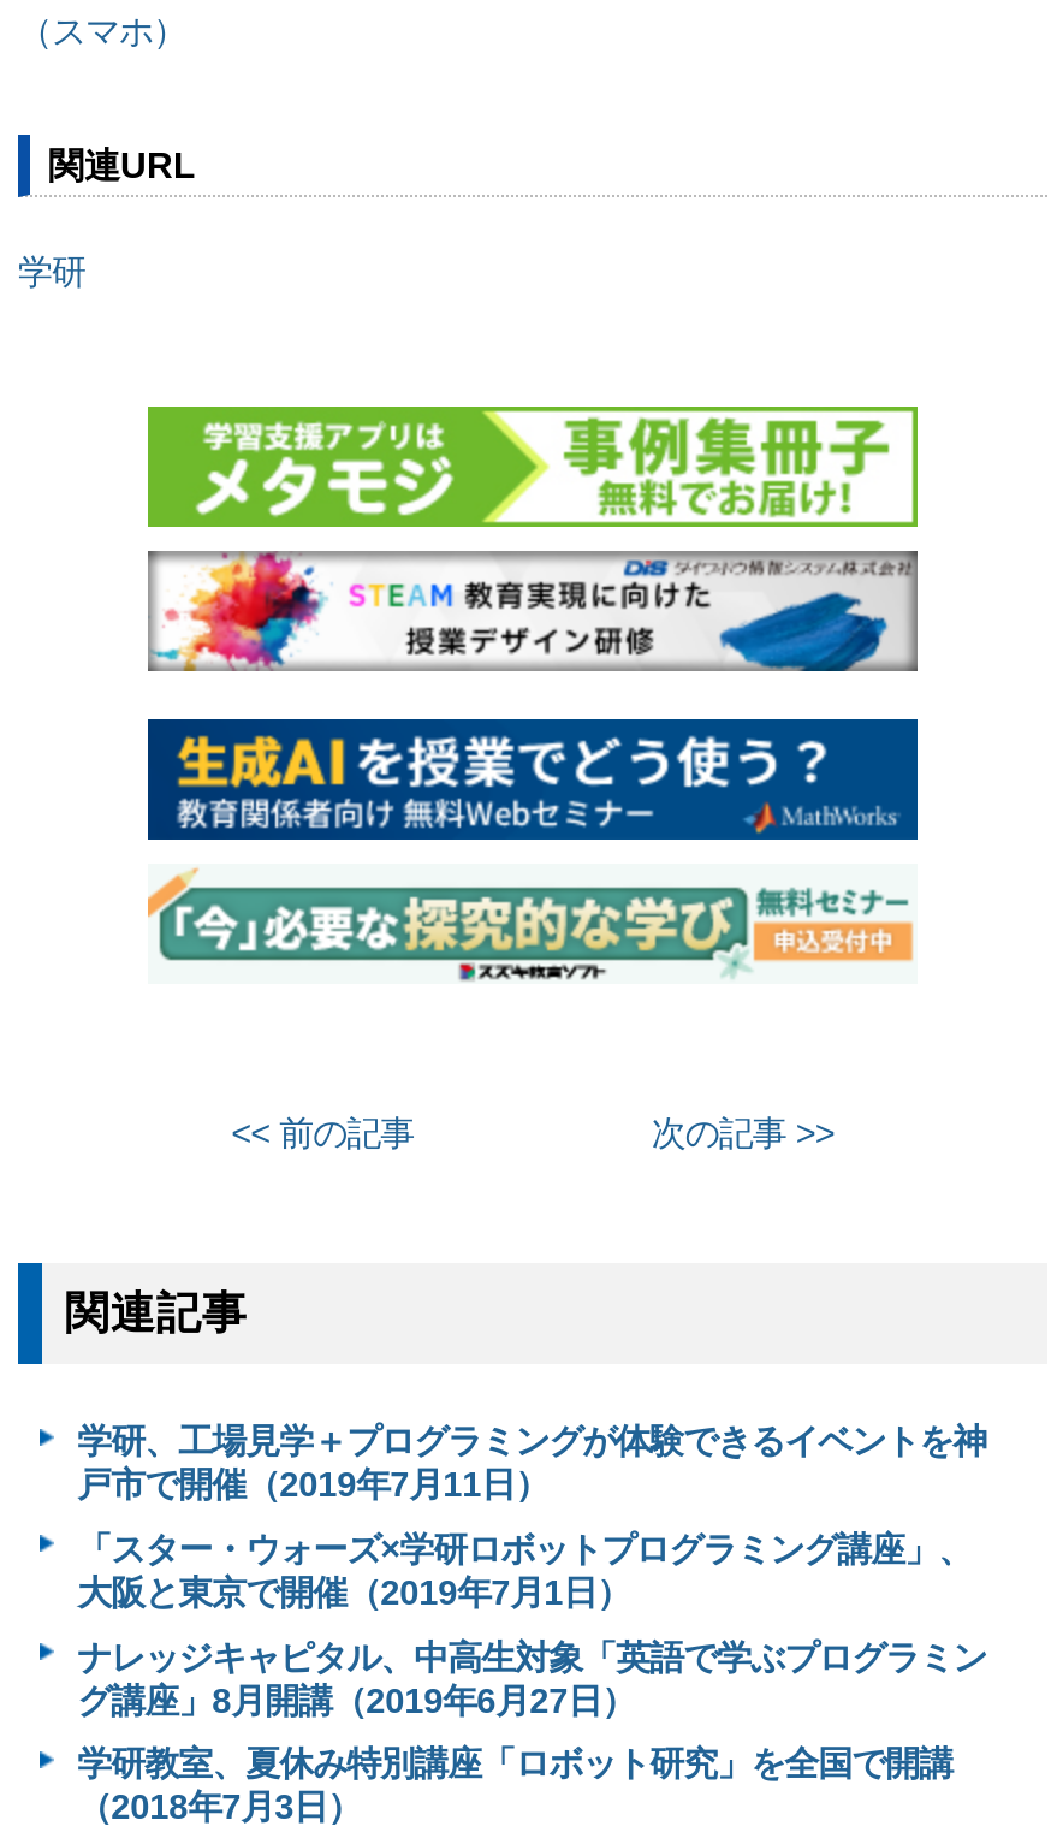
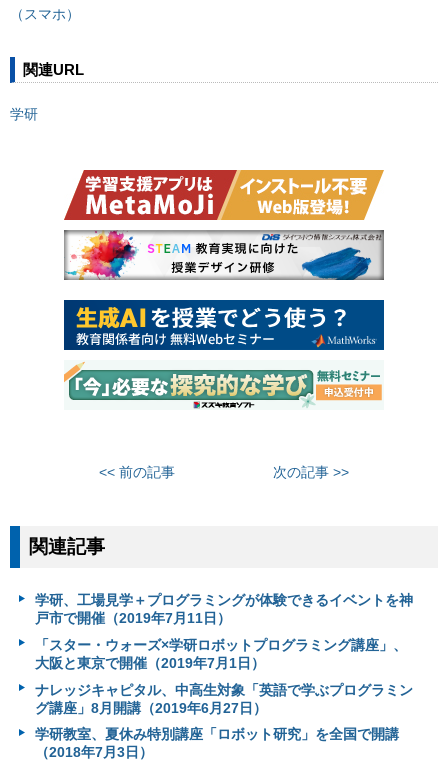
- [image]
+ [image]
